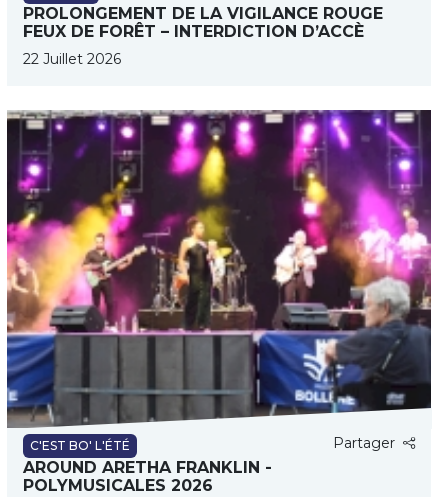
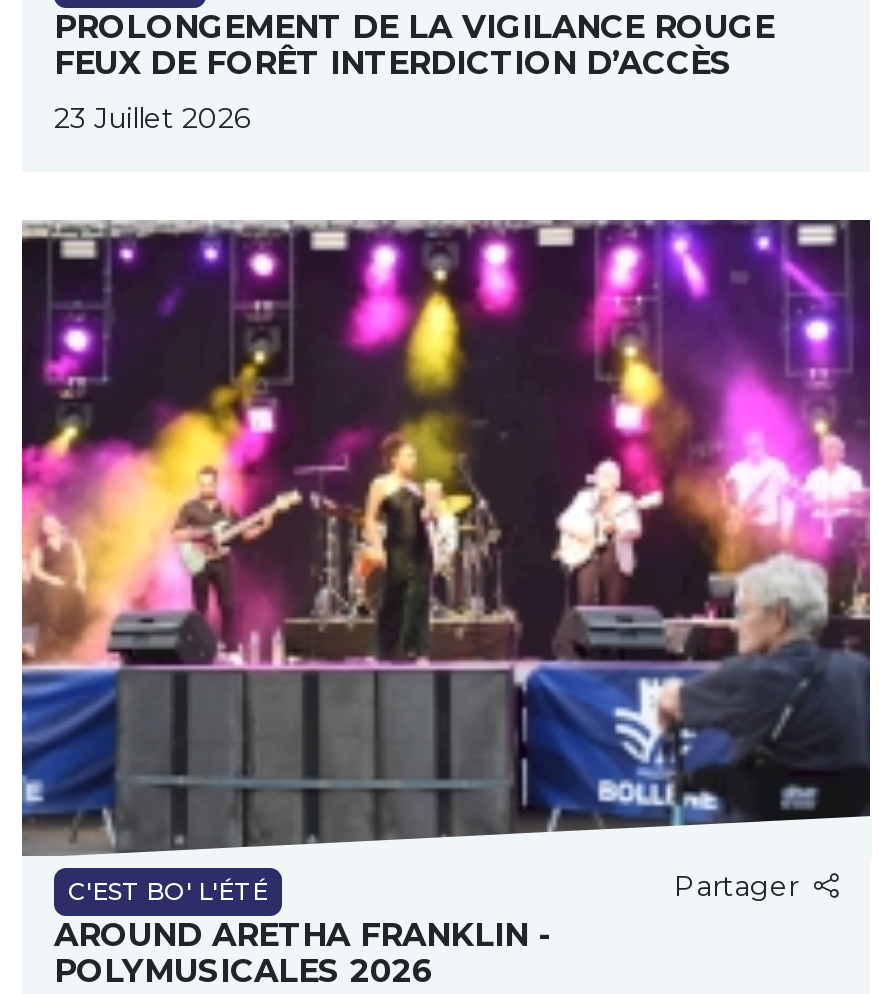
- FEUX DE FORÊT – INTERDICTION D’ACCÈ
+ FEUX DE FORÊT INTERDICTION D’ACCÈS

- 22 Juillet 2026
+ 23 Juillet 2026
